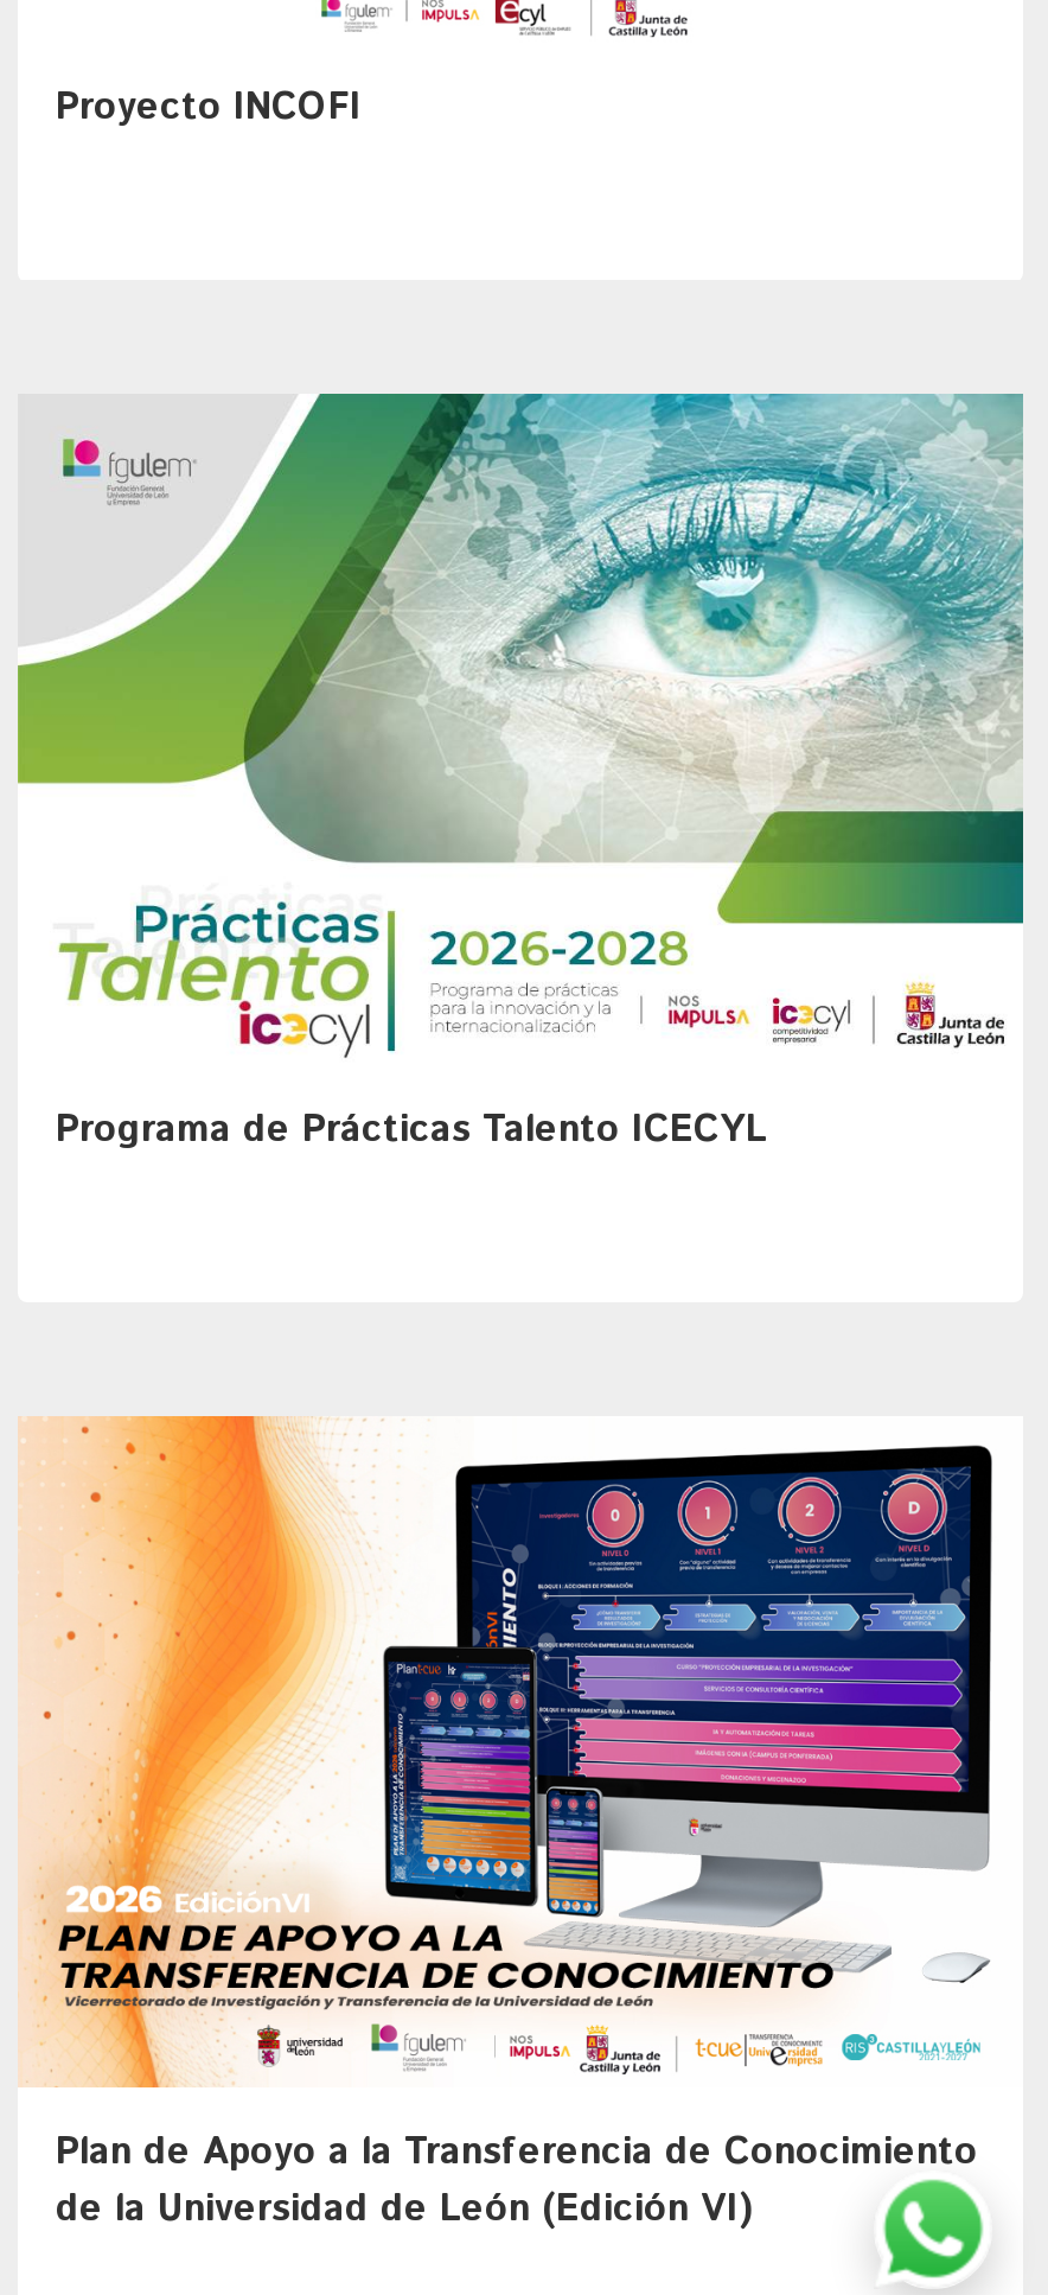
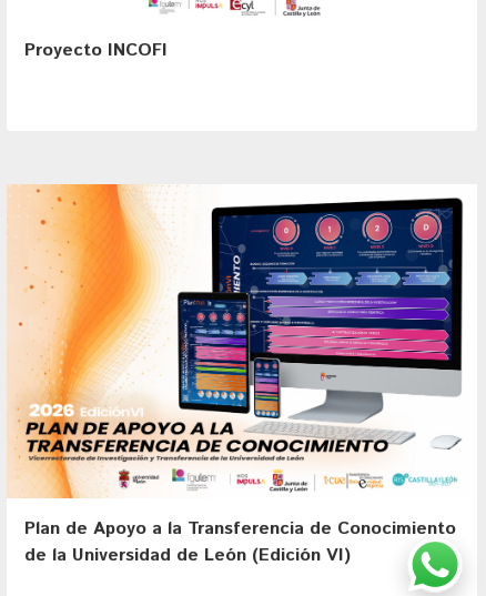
- [image]
- Programa de Prácticas Talento ICECYL
